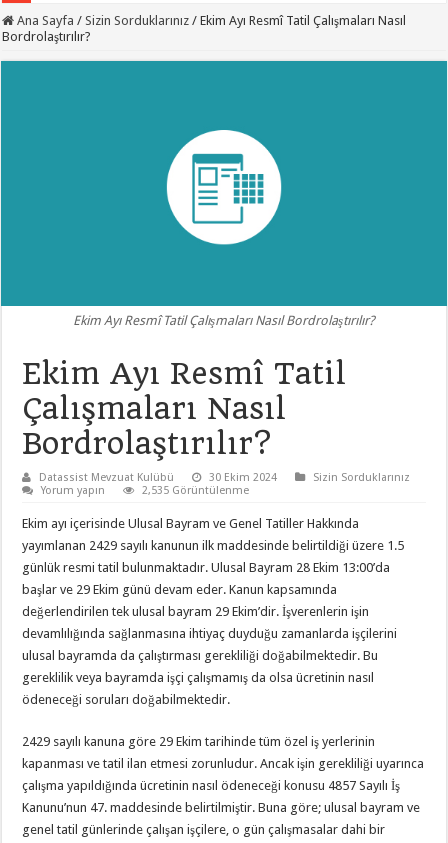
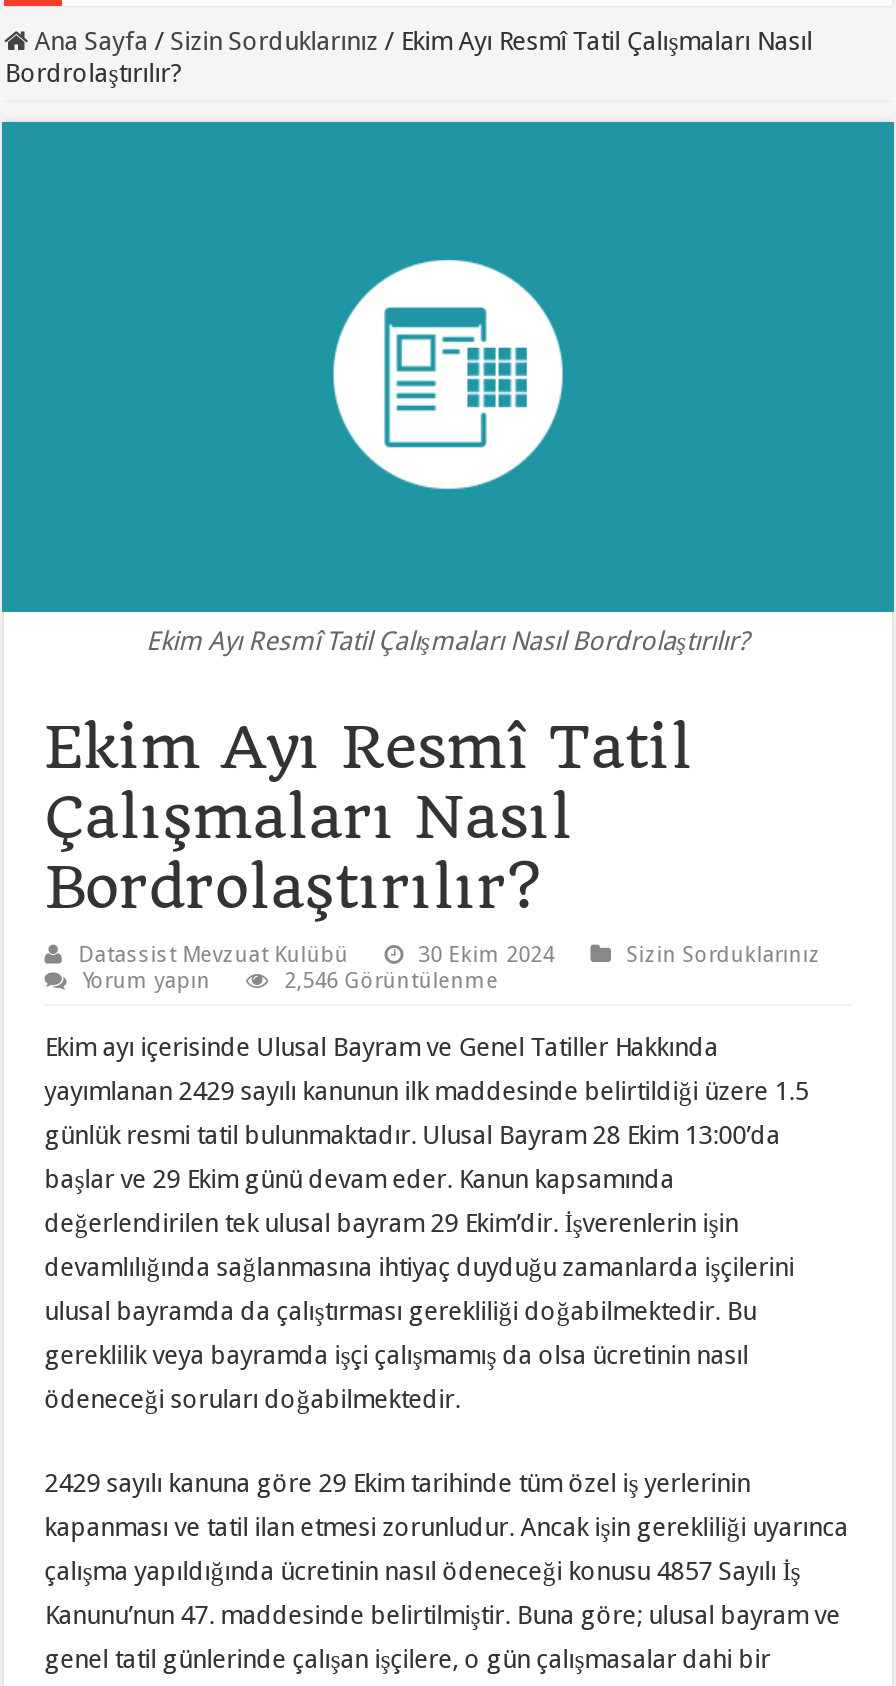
- 2,535 Görüntülenme
+ 2,546 Görüntülenme
